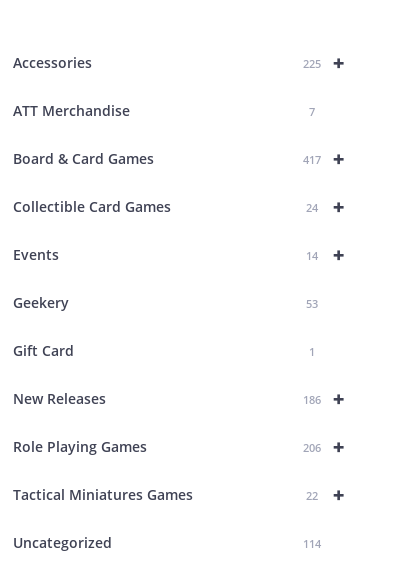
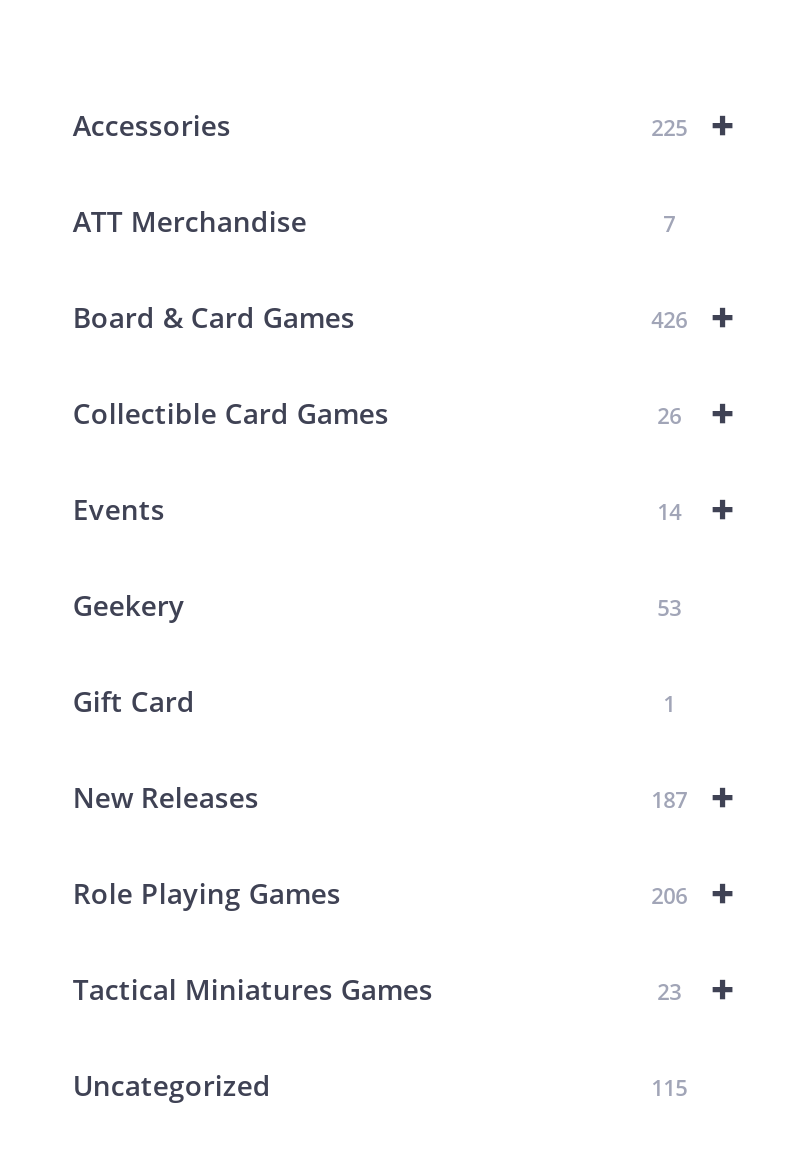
- 417
+ 426

- 24
+ 26

- 186
+ 187

- 22
+ 23

- 114
+ 115
